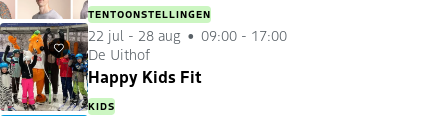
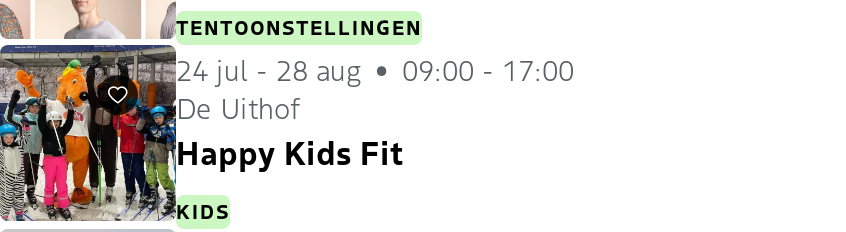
- 22 jul - 28 aug 09:00 - 17:00
+ 24 jul - 28 aug 09:00 - 17:00
